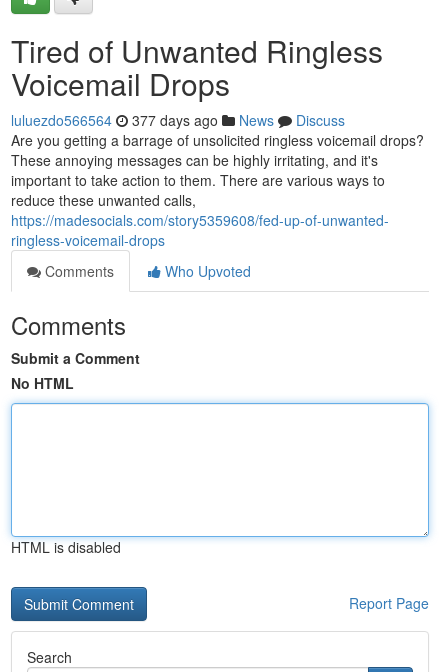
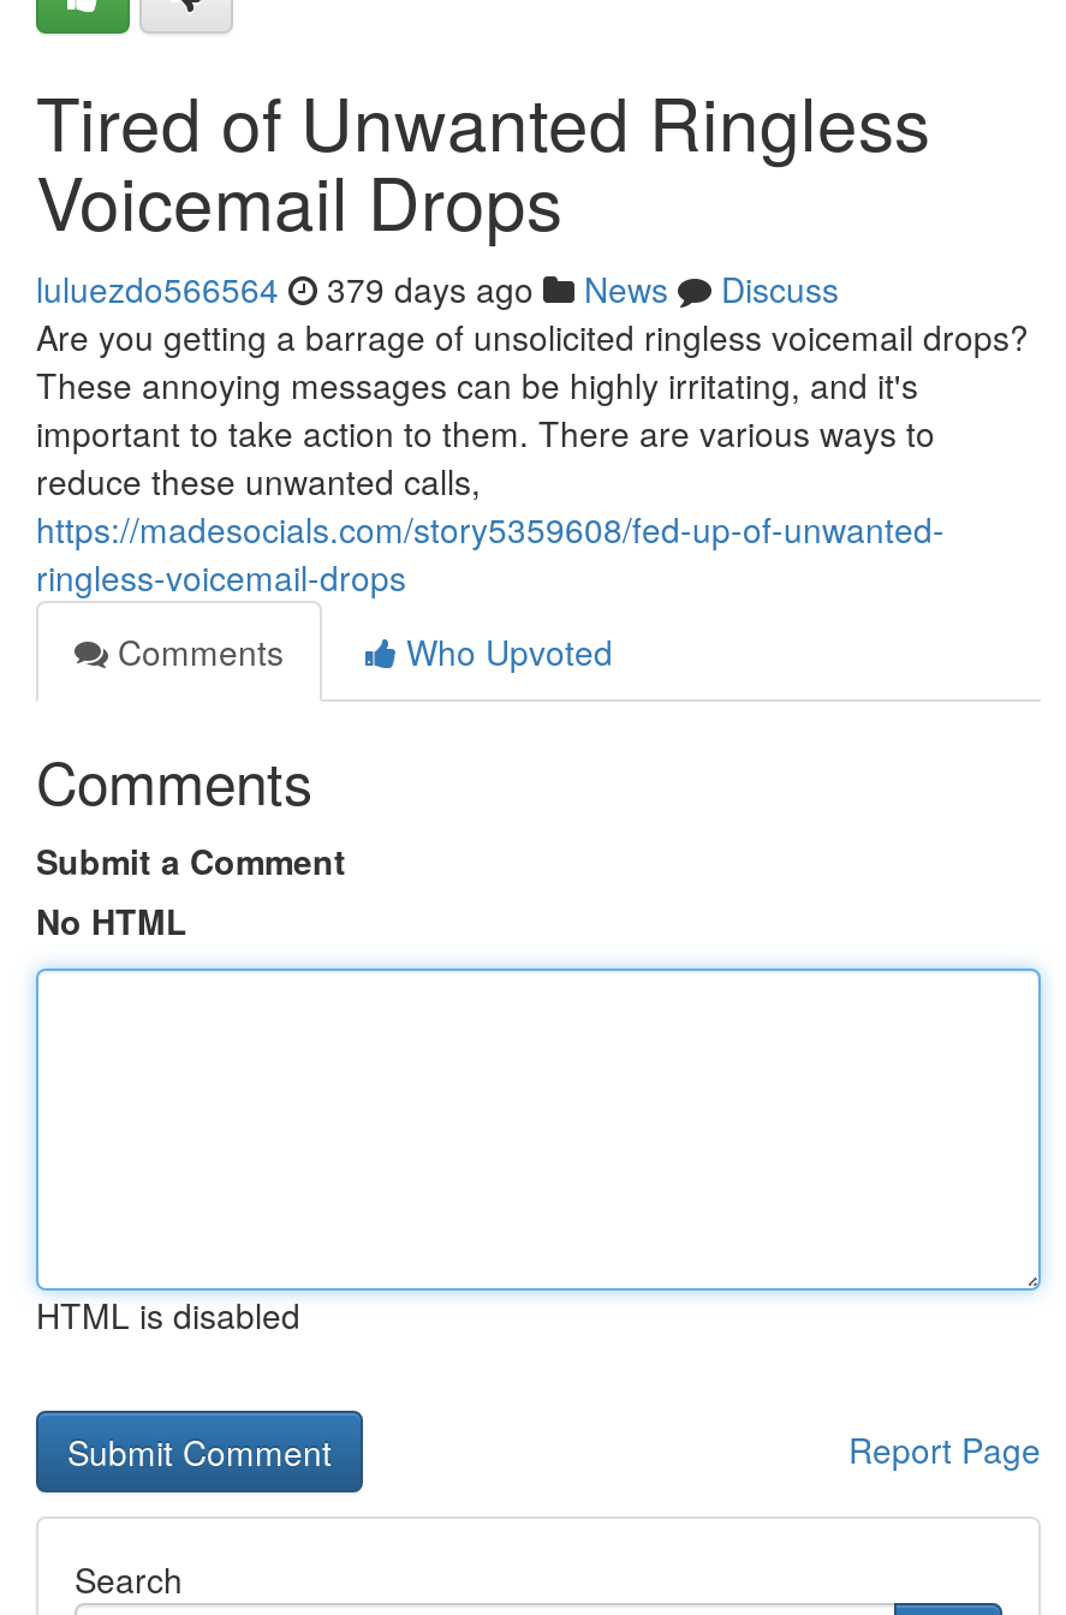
- luluezdo566564 377 days ago News Discuss
+ luluezdo566564 379 days ago News Discuss
